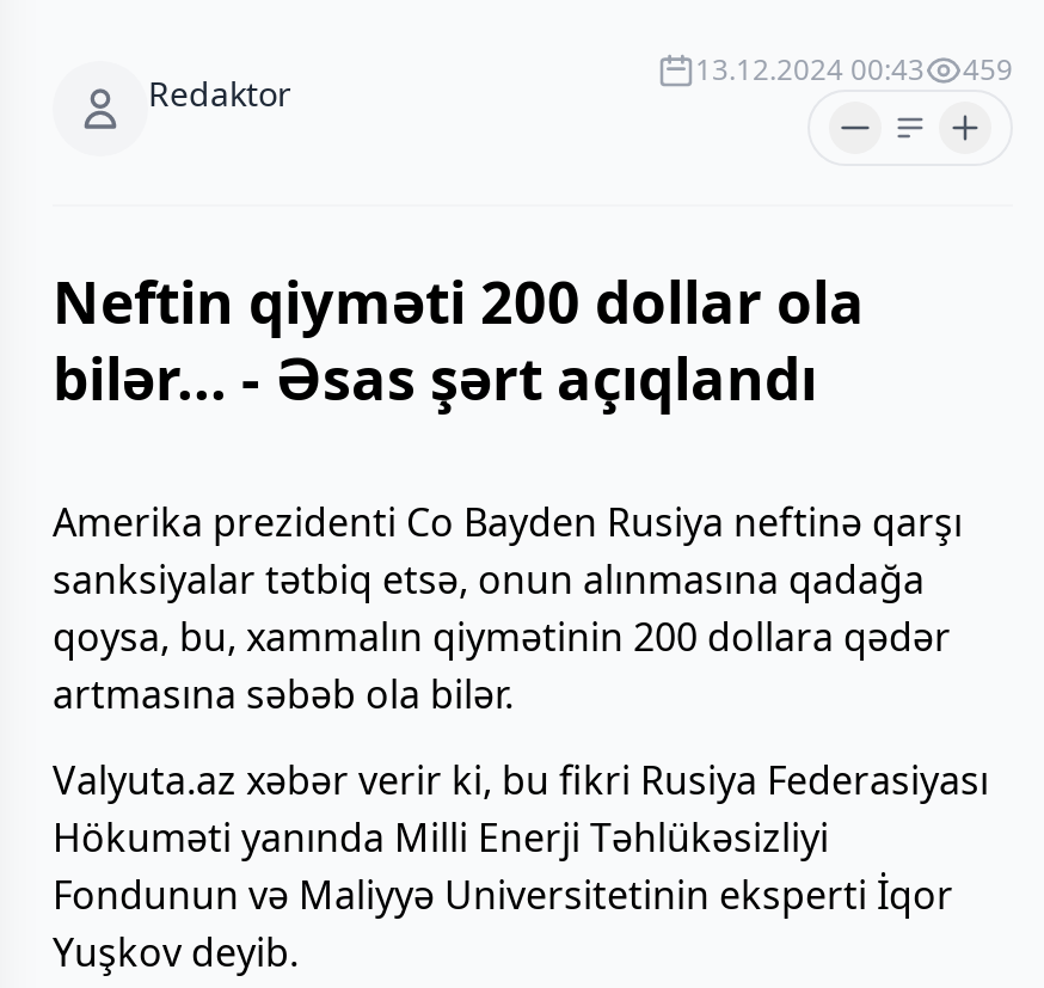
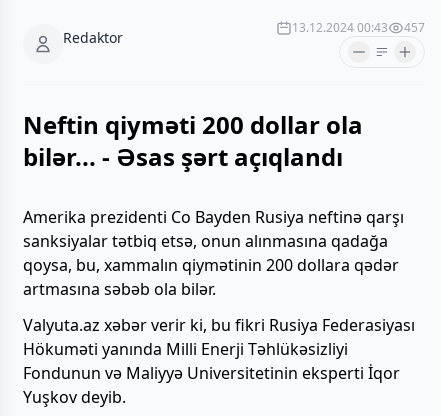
- 13.12.2024 00:43 459
+ 13.12.2024 00:43 457
